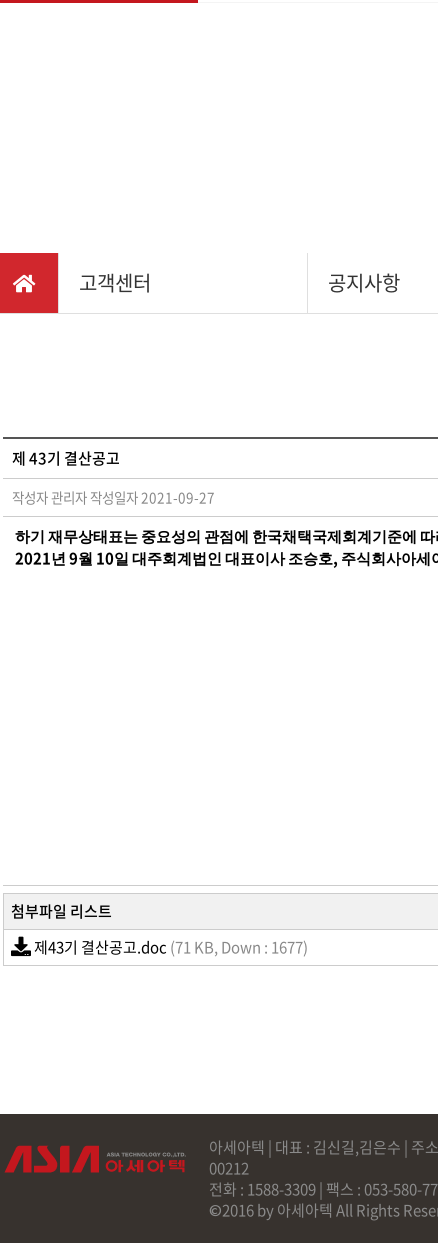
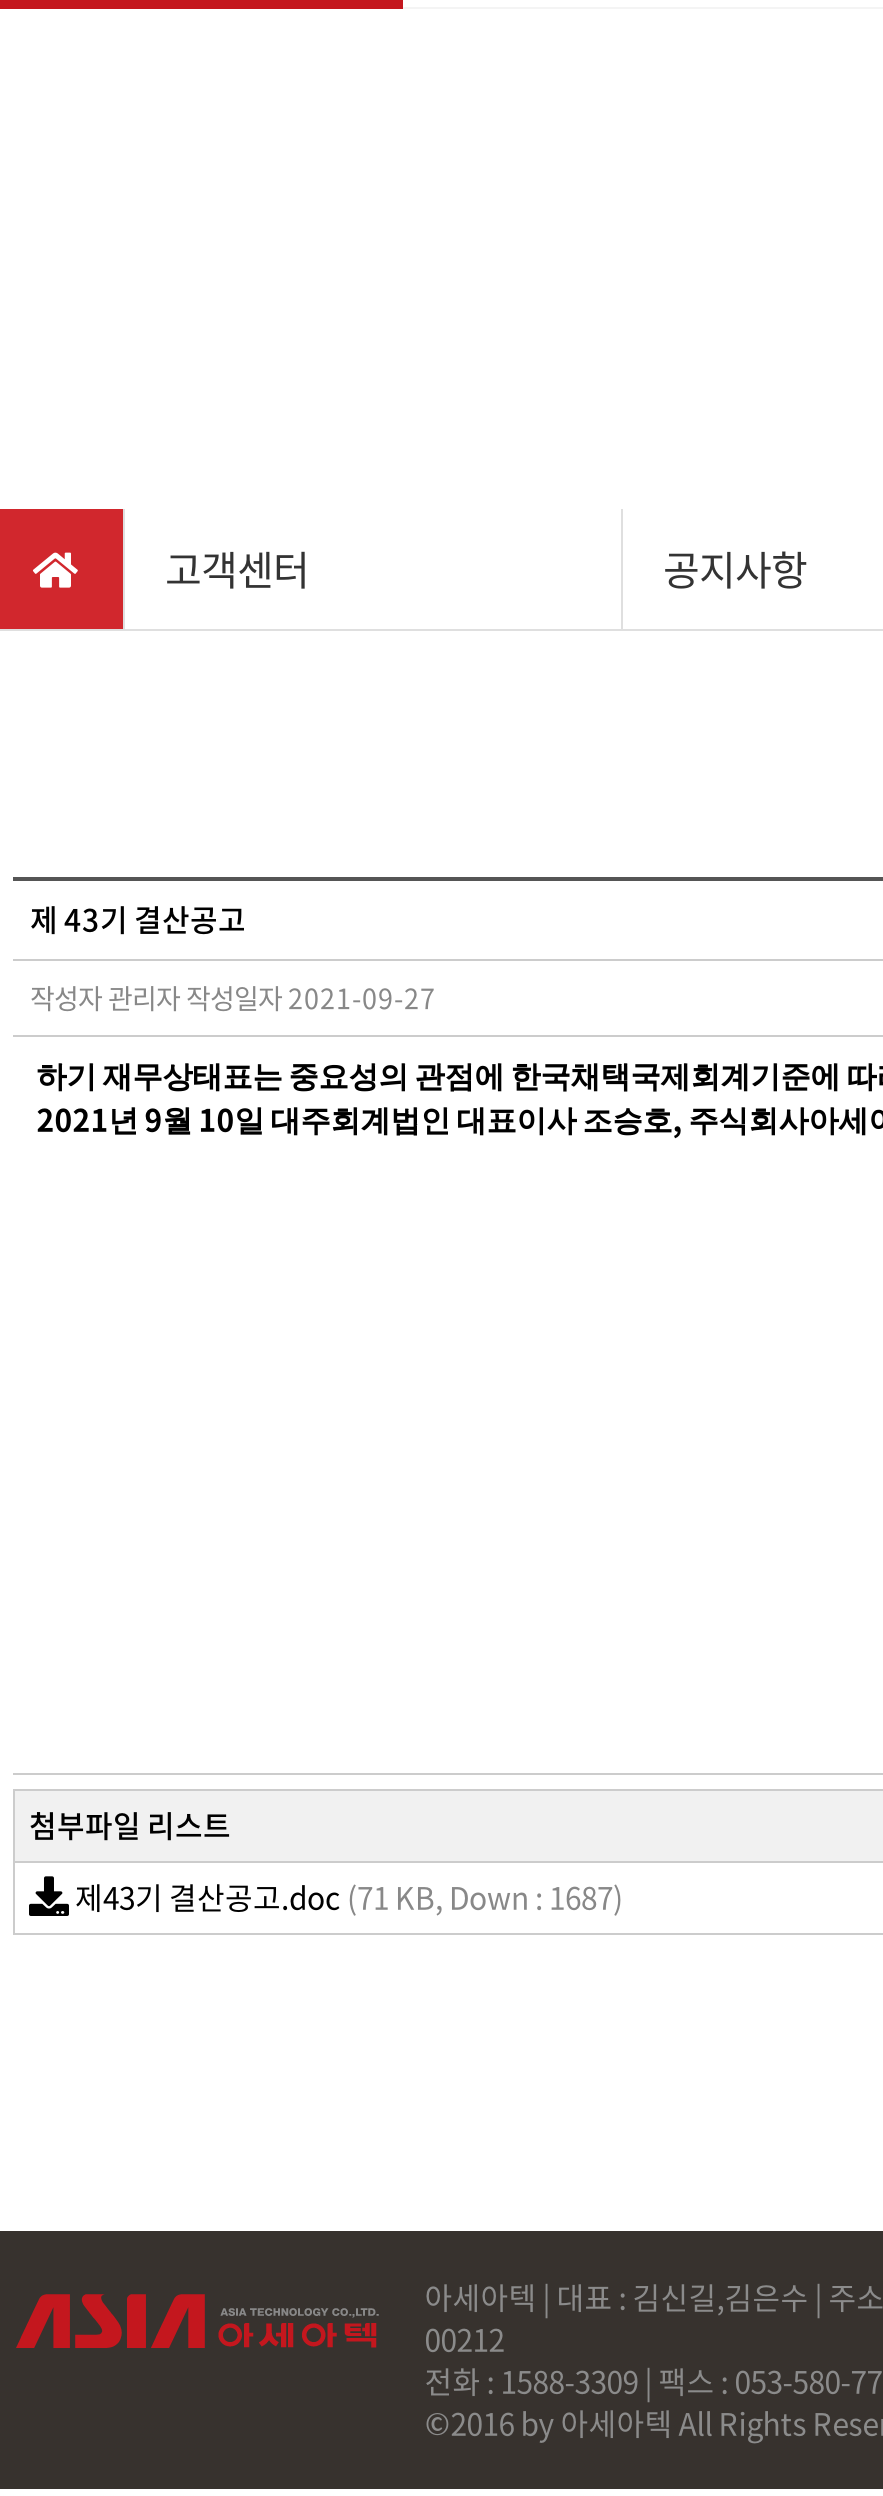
- 제43기 결산공고.doc (71 KB, Down : 1677)
+ 제43기 결산공고.doc (71 KB, Down : 1687)
